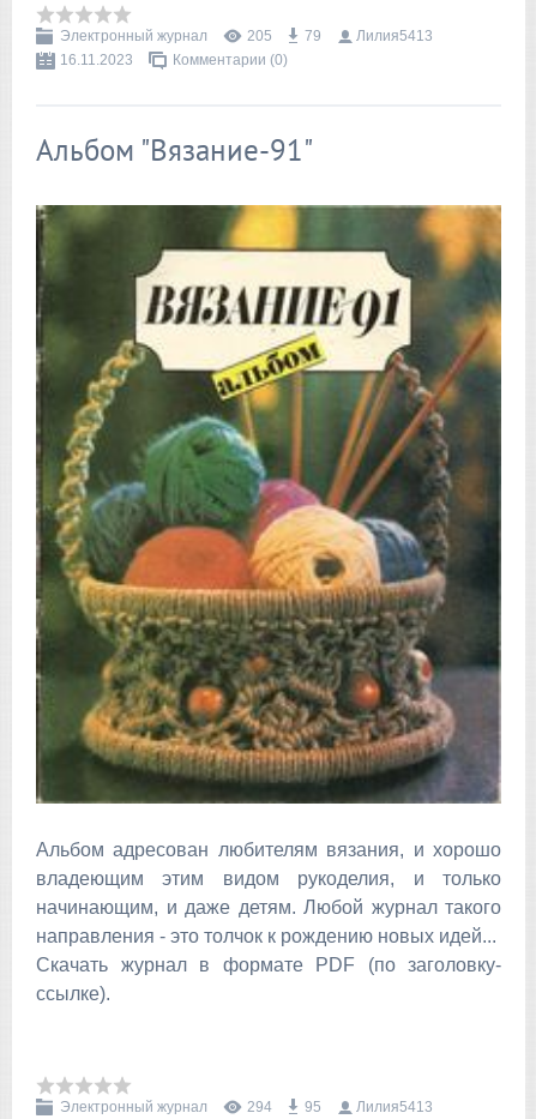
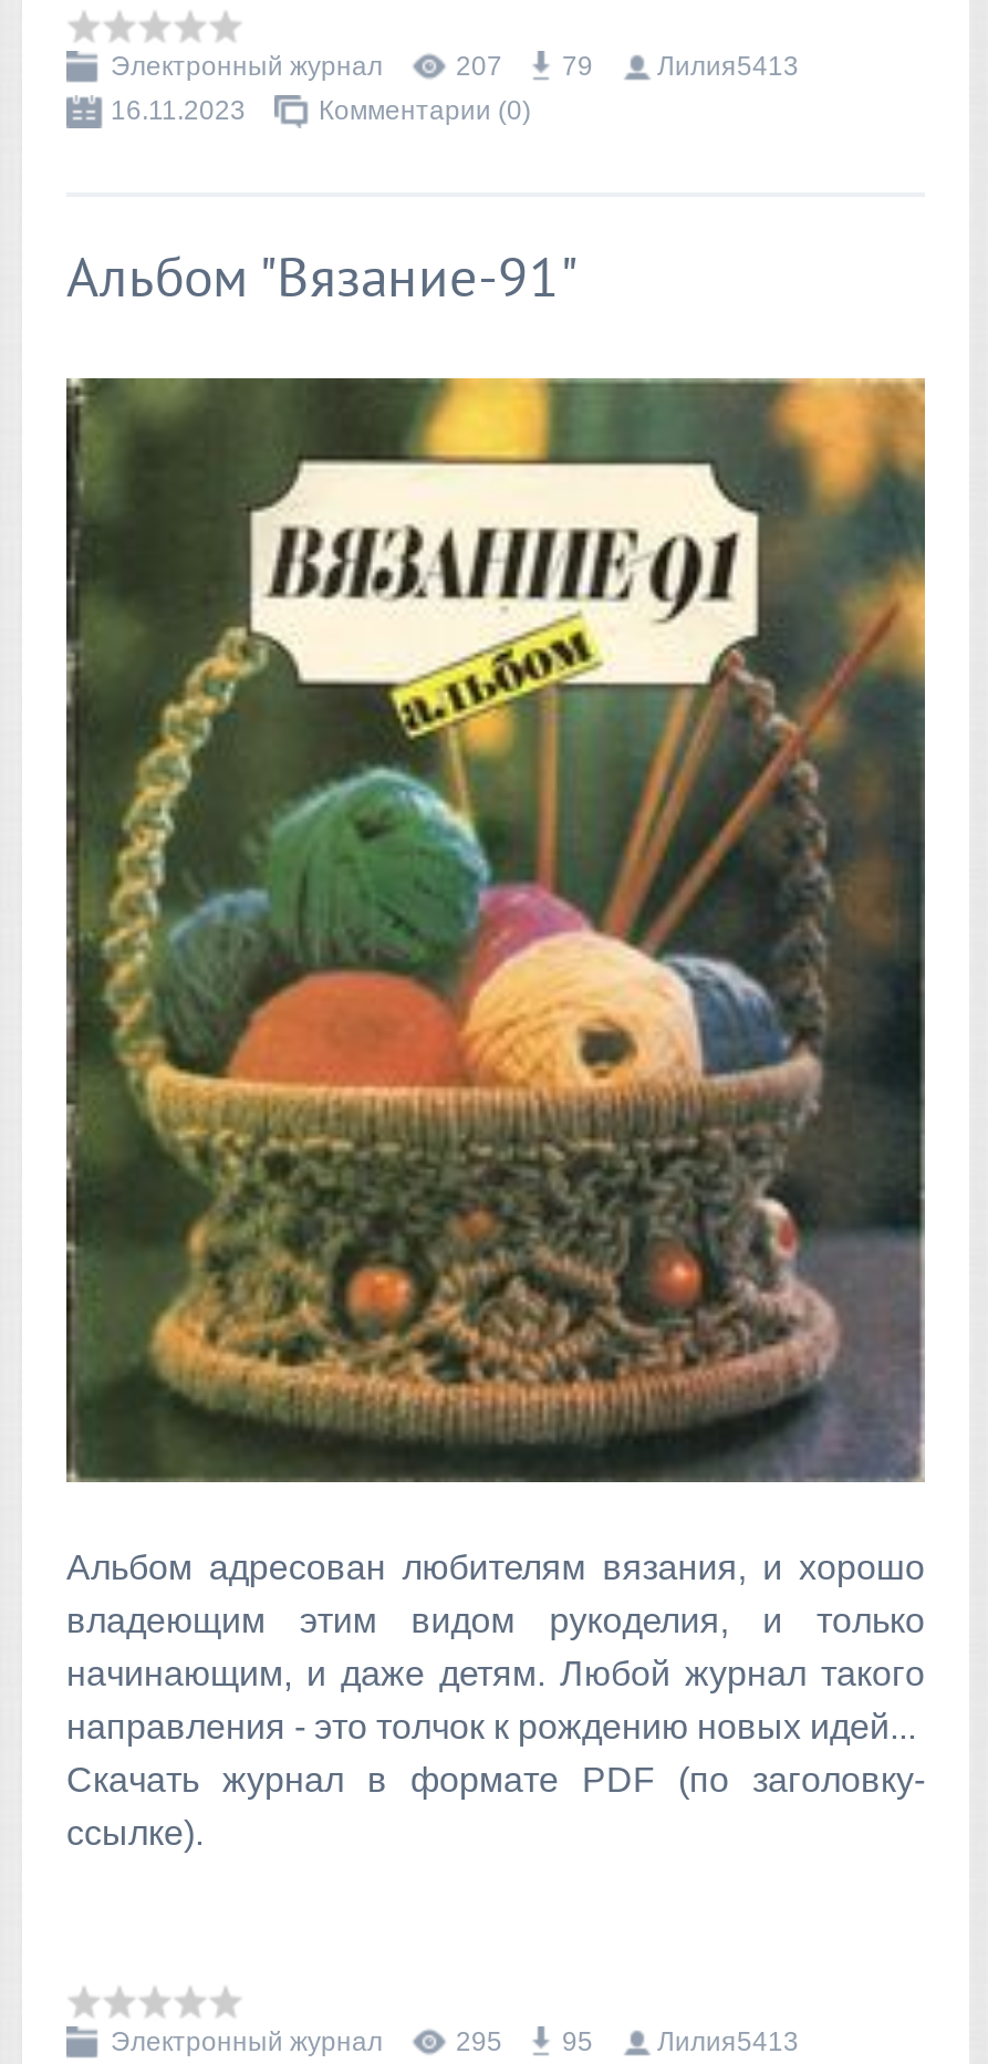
- 205 79
+ 207 79

- 294 95
+ 295 95
